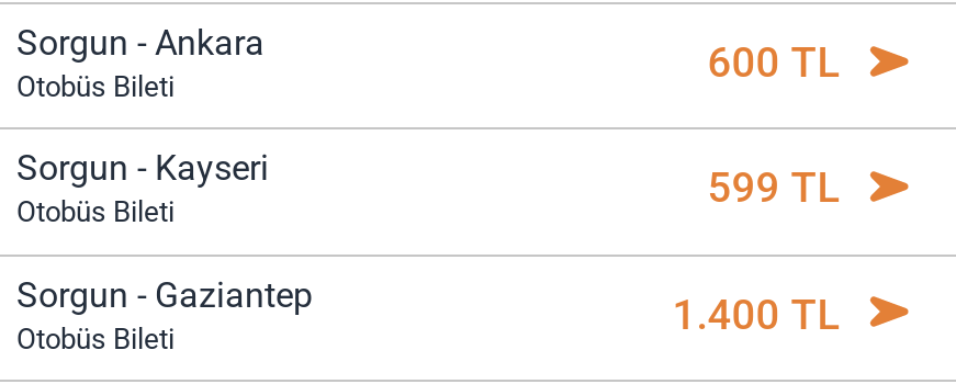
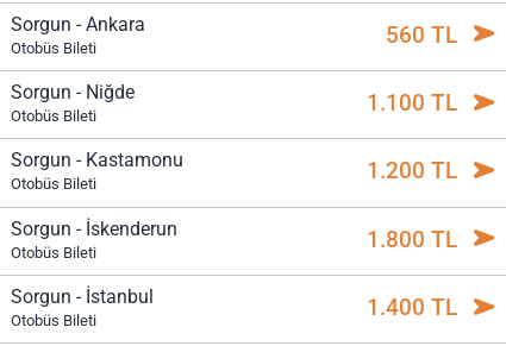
- 600 TL
+ 560 TL

- Sorgun - Kayseri
+ Sorgun - Niğde

- 599 TL
- Sorgun - Gaziantep
+ 1.100 TL
+ Sorgun - Kastamonu
+ Otobüs Bileti
+ 1.200 TL
+ Sorgun - İskenderun
+ Otobüs Bileti
+ 1.800 TL
+ Sorgun - İstanbul
